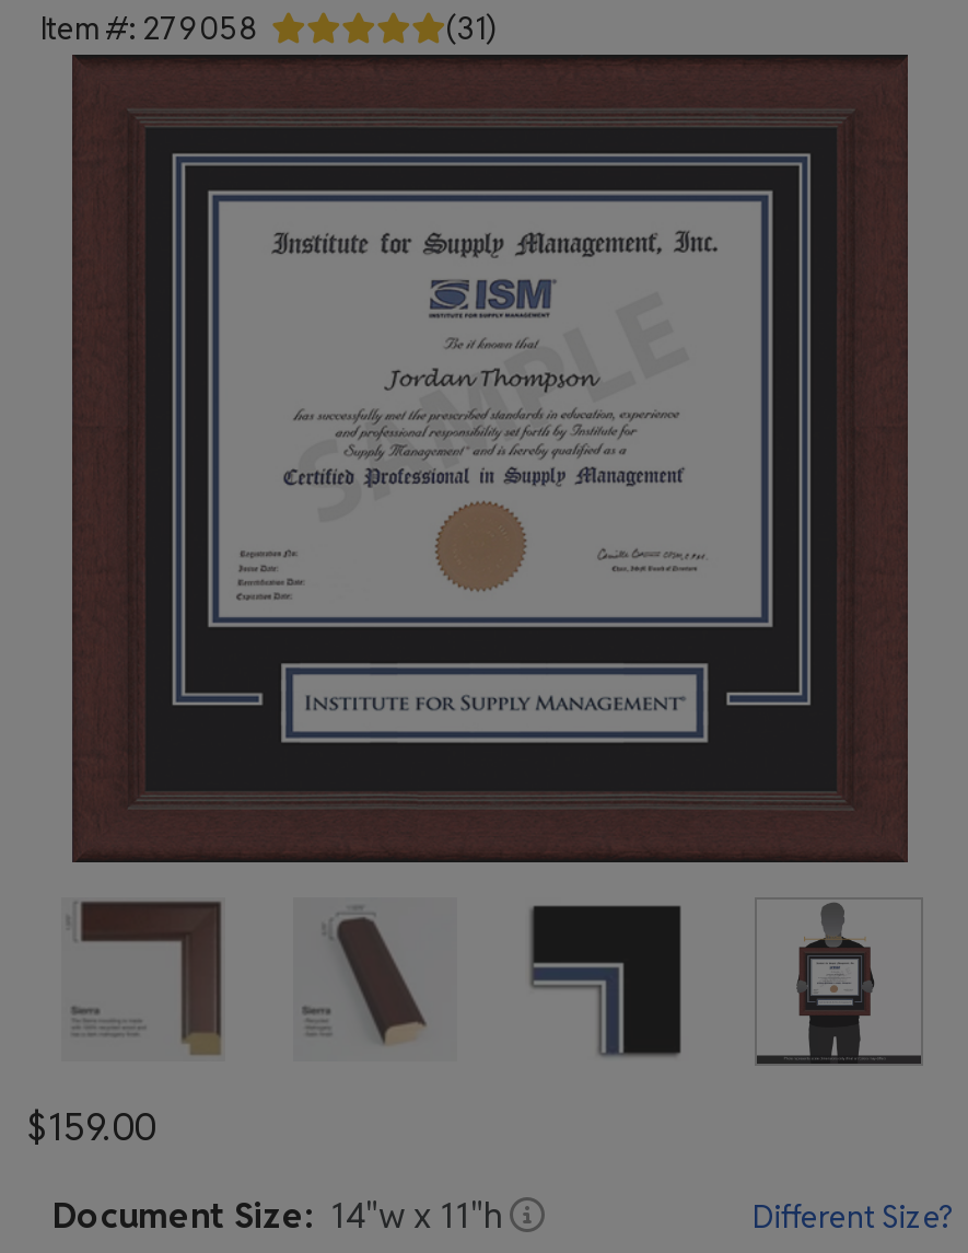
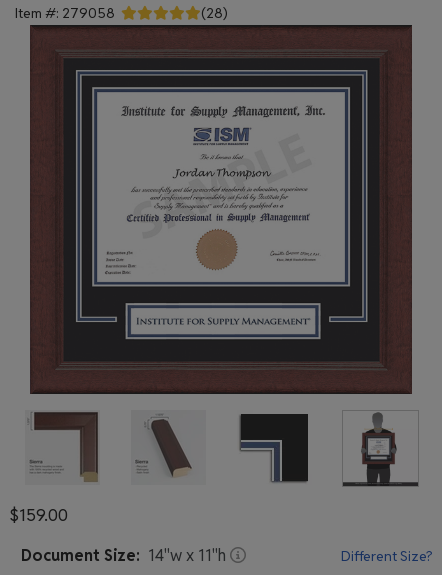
- (31)
+ (28)
